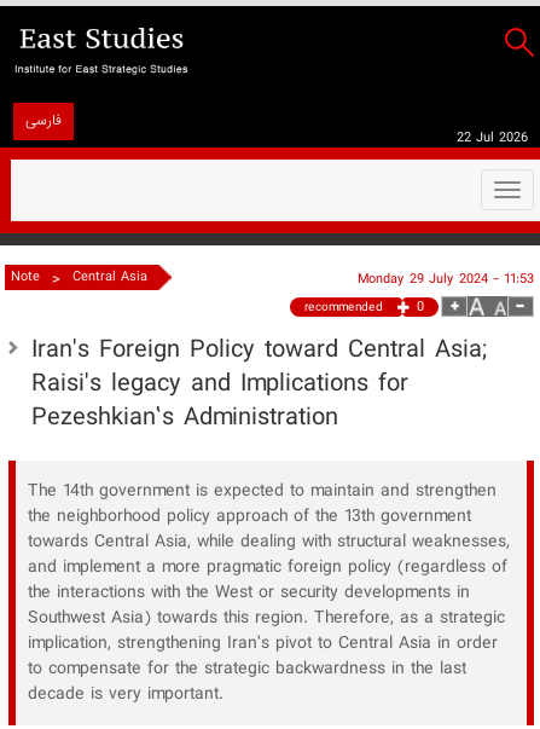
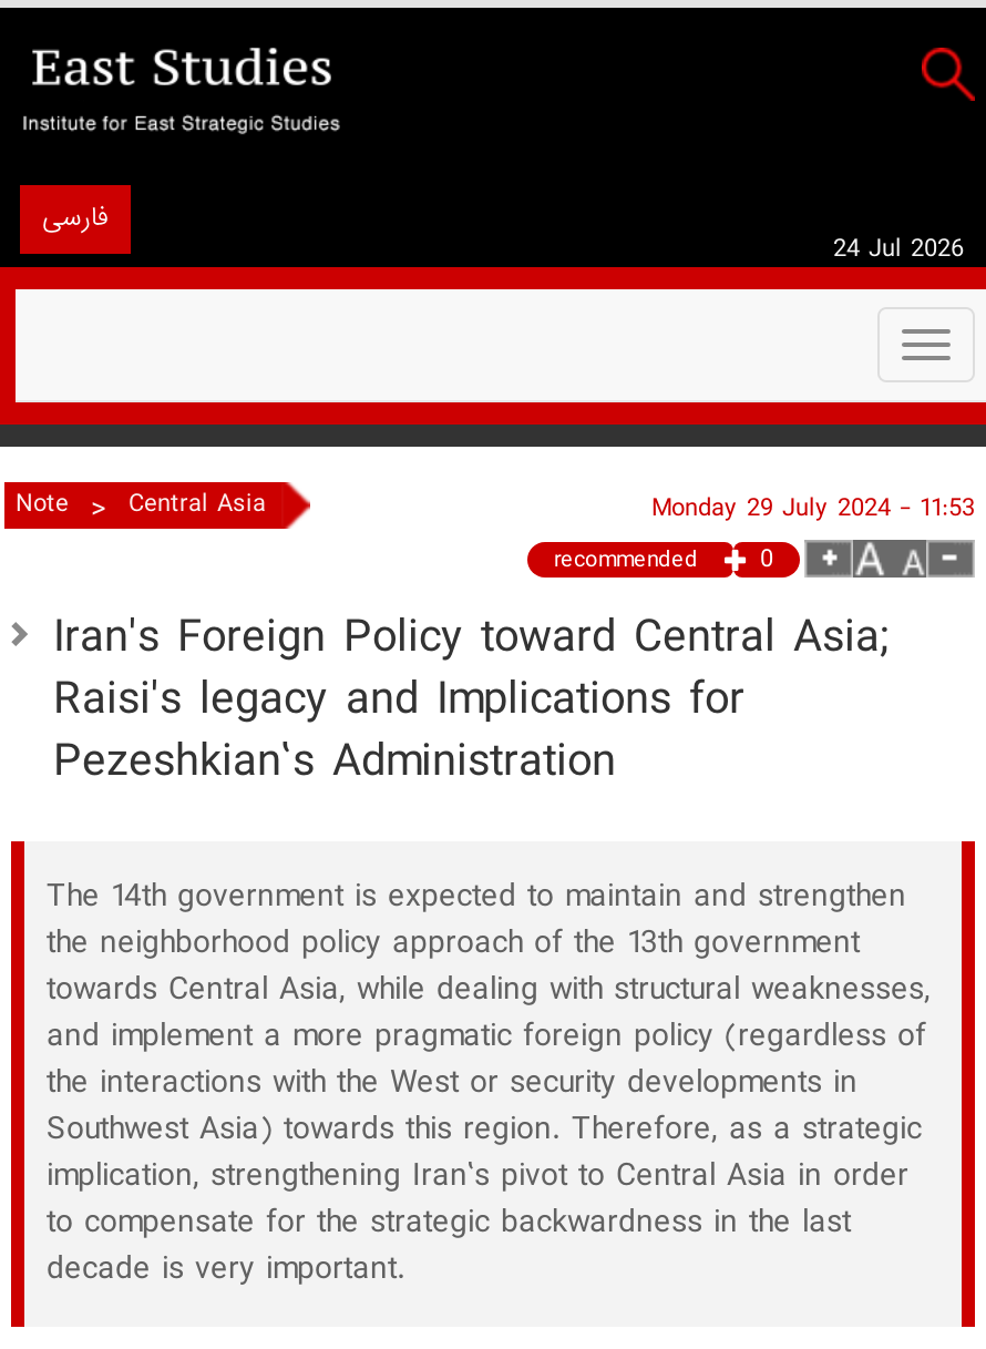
- 22 Jul 2026
+ 24 Jul 2026
